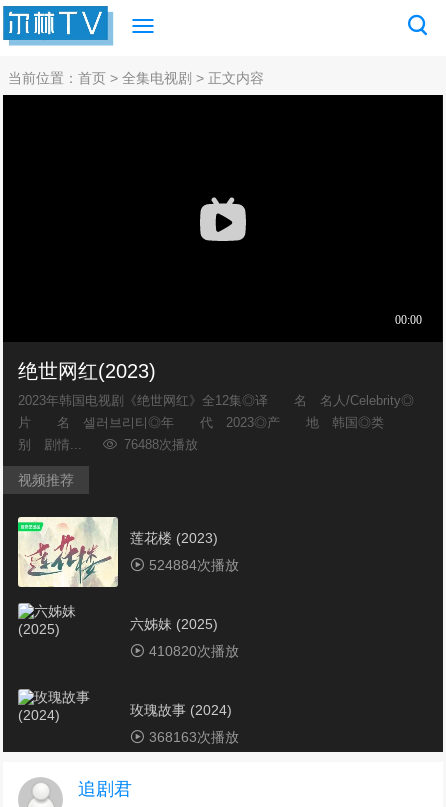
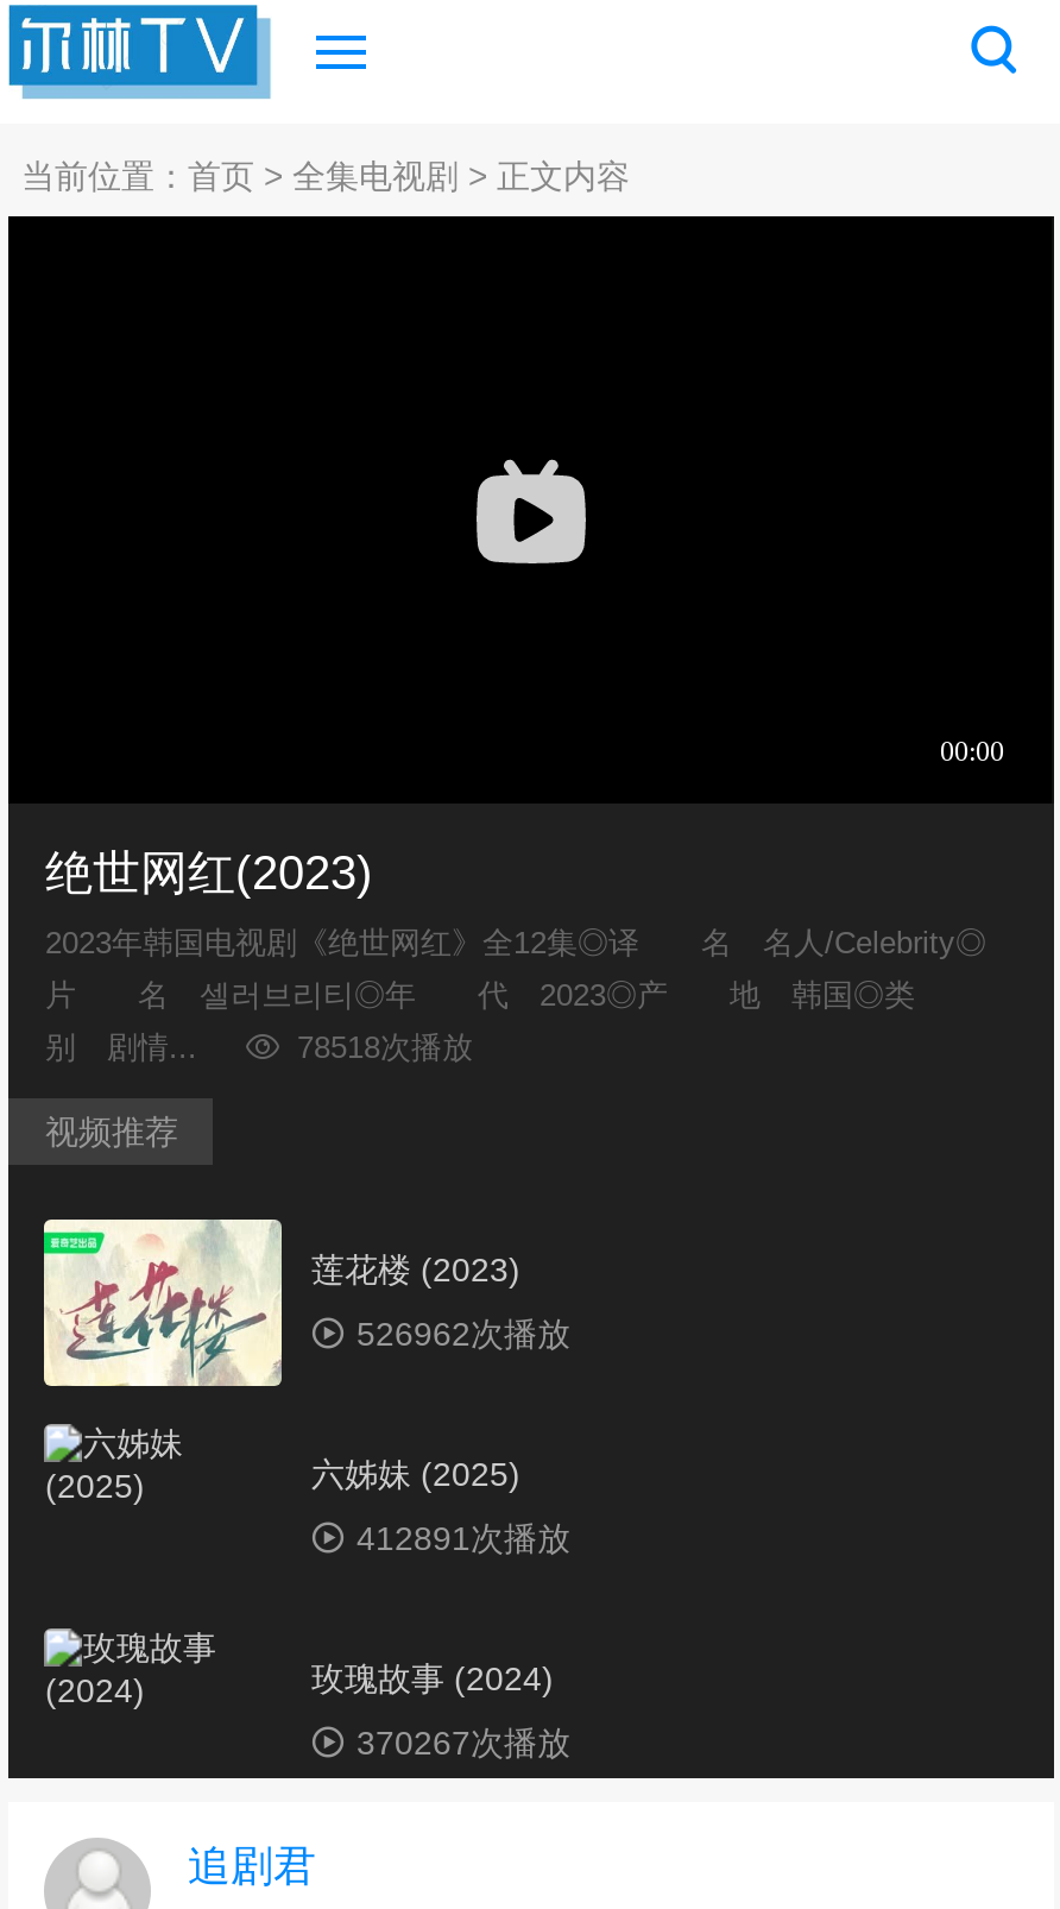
- 别 剧情... 76488次播放
+ 别 剧情... 78518次播放

- 524884次播放
+ 526962次播放

- 410820次播放
+ 412891次播放

- 368163次播放
+ 370267次播放
